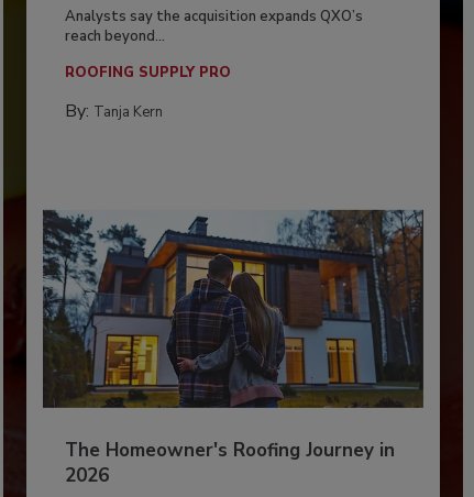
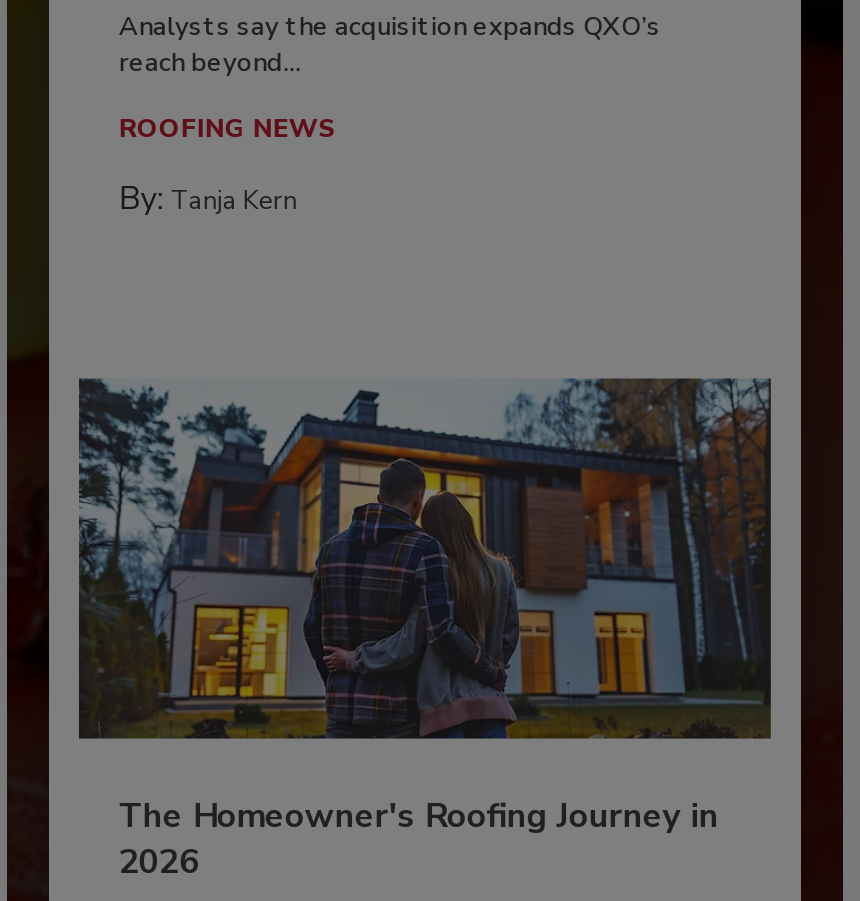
- ROOFING SUPPLY PRO
+ ROOFING NEWS
